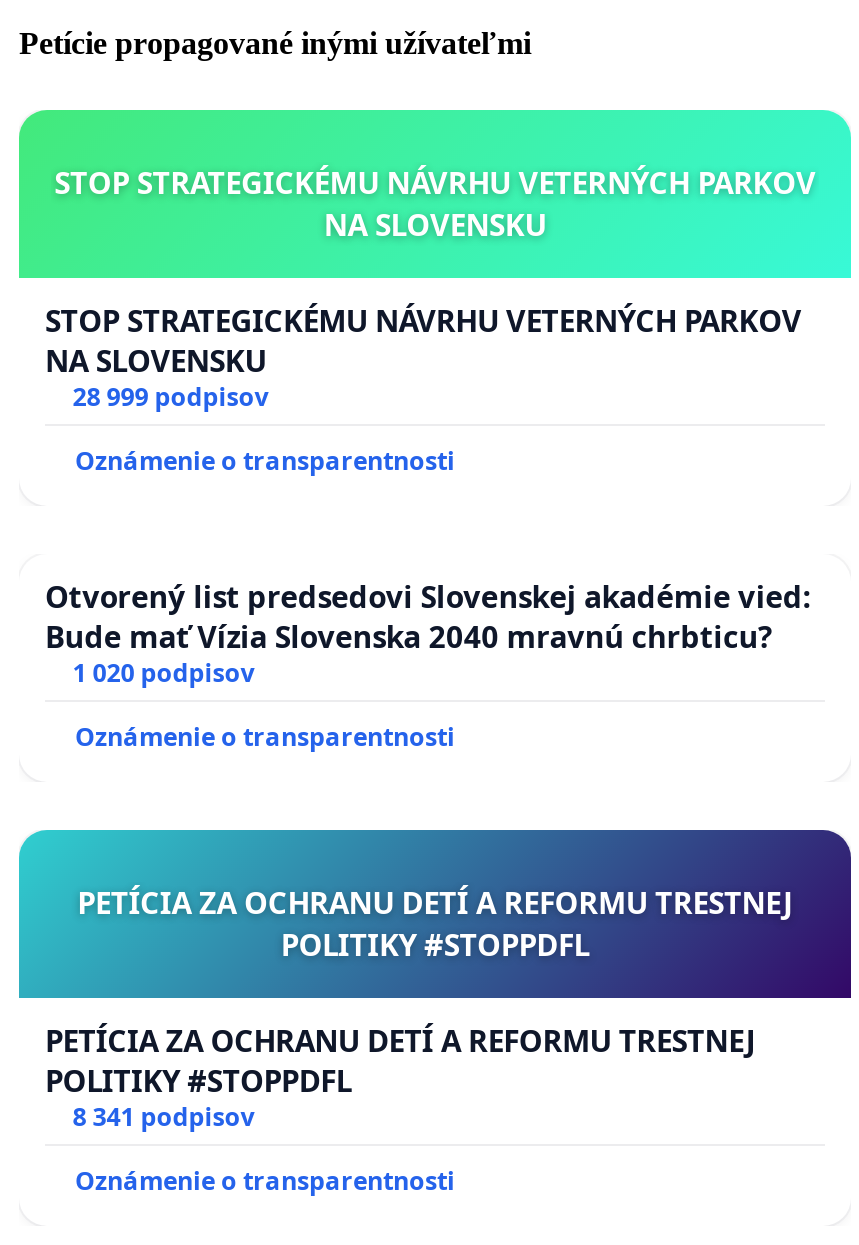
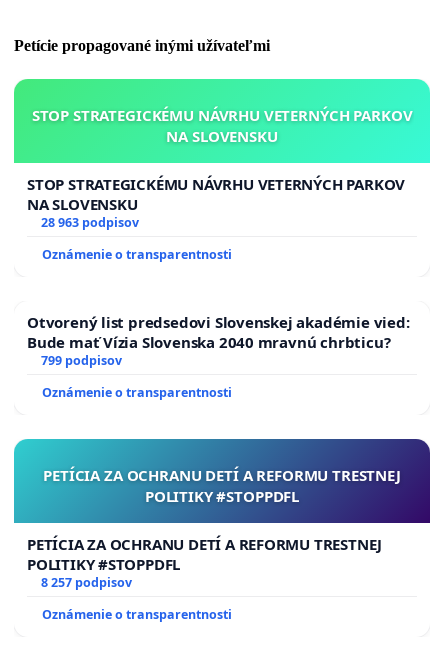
- 28 999 podpisov
+ 28 963 podpisov

- 1 020 podpisov
+ 799 podpisov

- 8 341 podpisov
+ 8 257 podpisov
